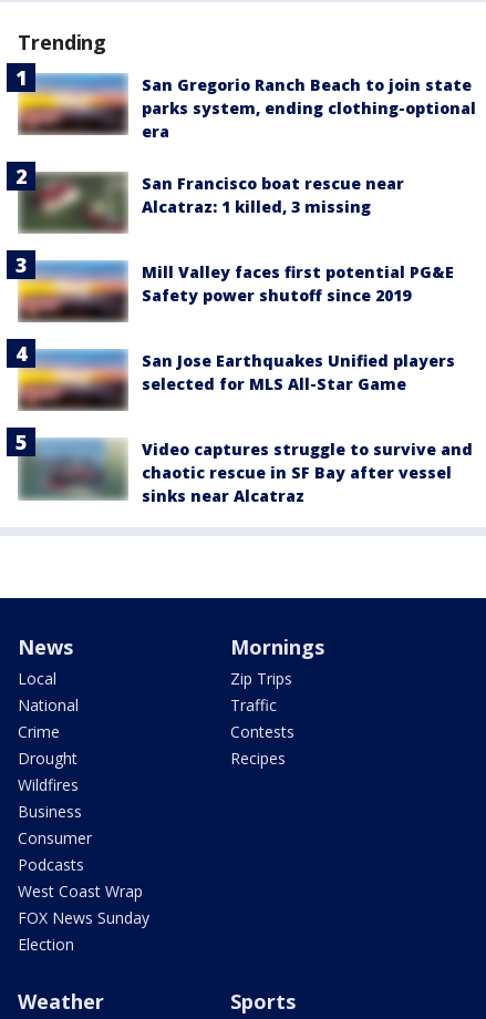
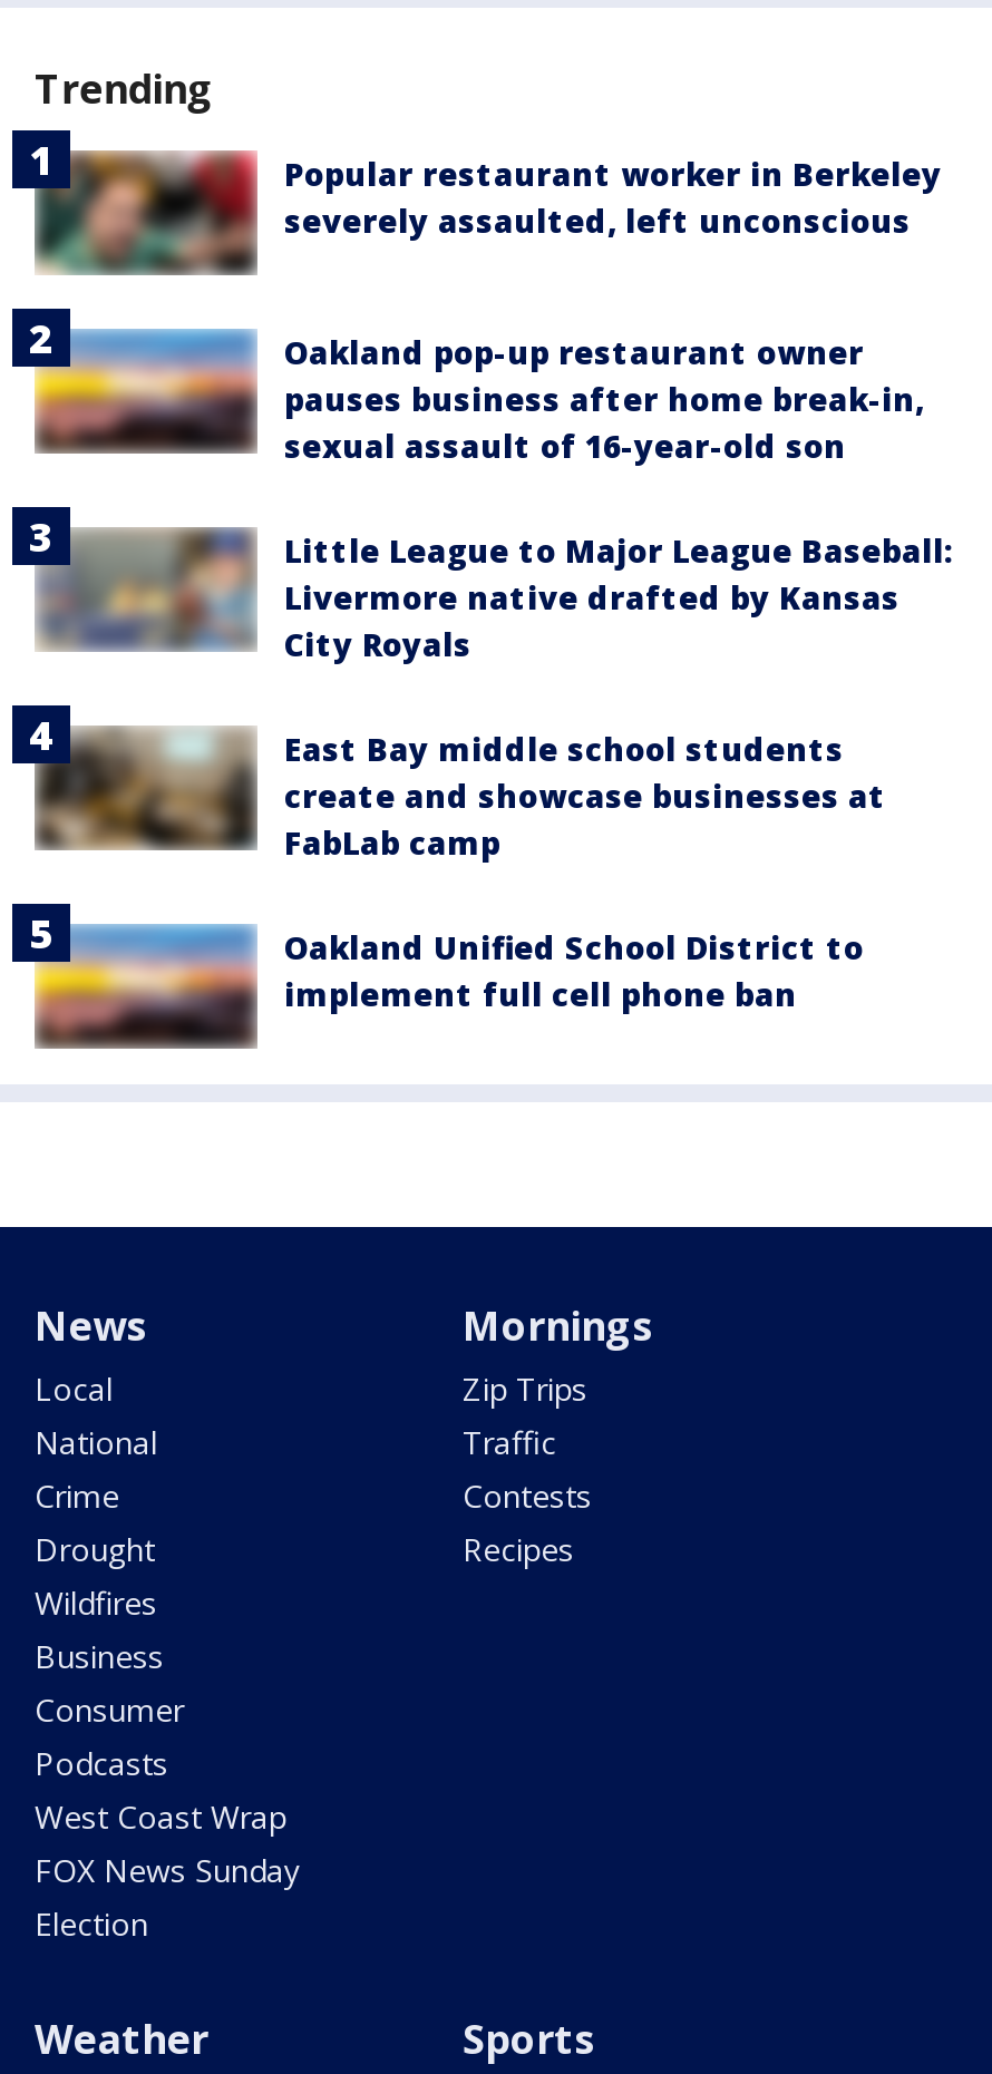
- [image]
- San Gregorio Ranch Beach to join state
- parks system, ending clothing-optional
- era
+ [image]
+ Popular restaurant worker in Berkeley
+ severely assaulted, left unconscious

- [image]
- San Francisco boat rescue near
- Alcatraz: 1 killed, 3 missing
+ [image]
+ Oakland pop-up restaurant owner
+ pauses business after home break-in,
+ sexual assault of 16-year-old son

- [image]
- Mill Valley faces first potential PG&E
- Safety power shutoff since 2019
+ [image]
+ Little League to Major League Baseball:
+ Livermore native drafted by Kansas
+ City Royals

- [image]
- San Jose Earthquakes Unified players
- selected for MLS All-Star Game
+ [image]
+ East Bay middle school students
+ create and showcase businesses at
+ FabLab camp

- [image]
- Video captures struggle to survive and
- chaotic rescue in SF Bay after vessel
- sinks near Alcatraz
+ [image]
+ Oakland Unified School District to
+ implement full cell phone ban
